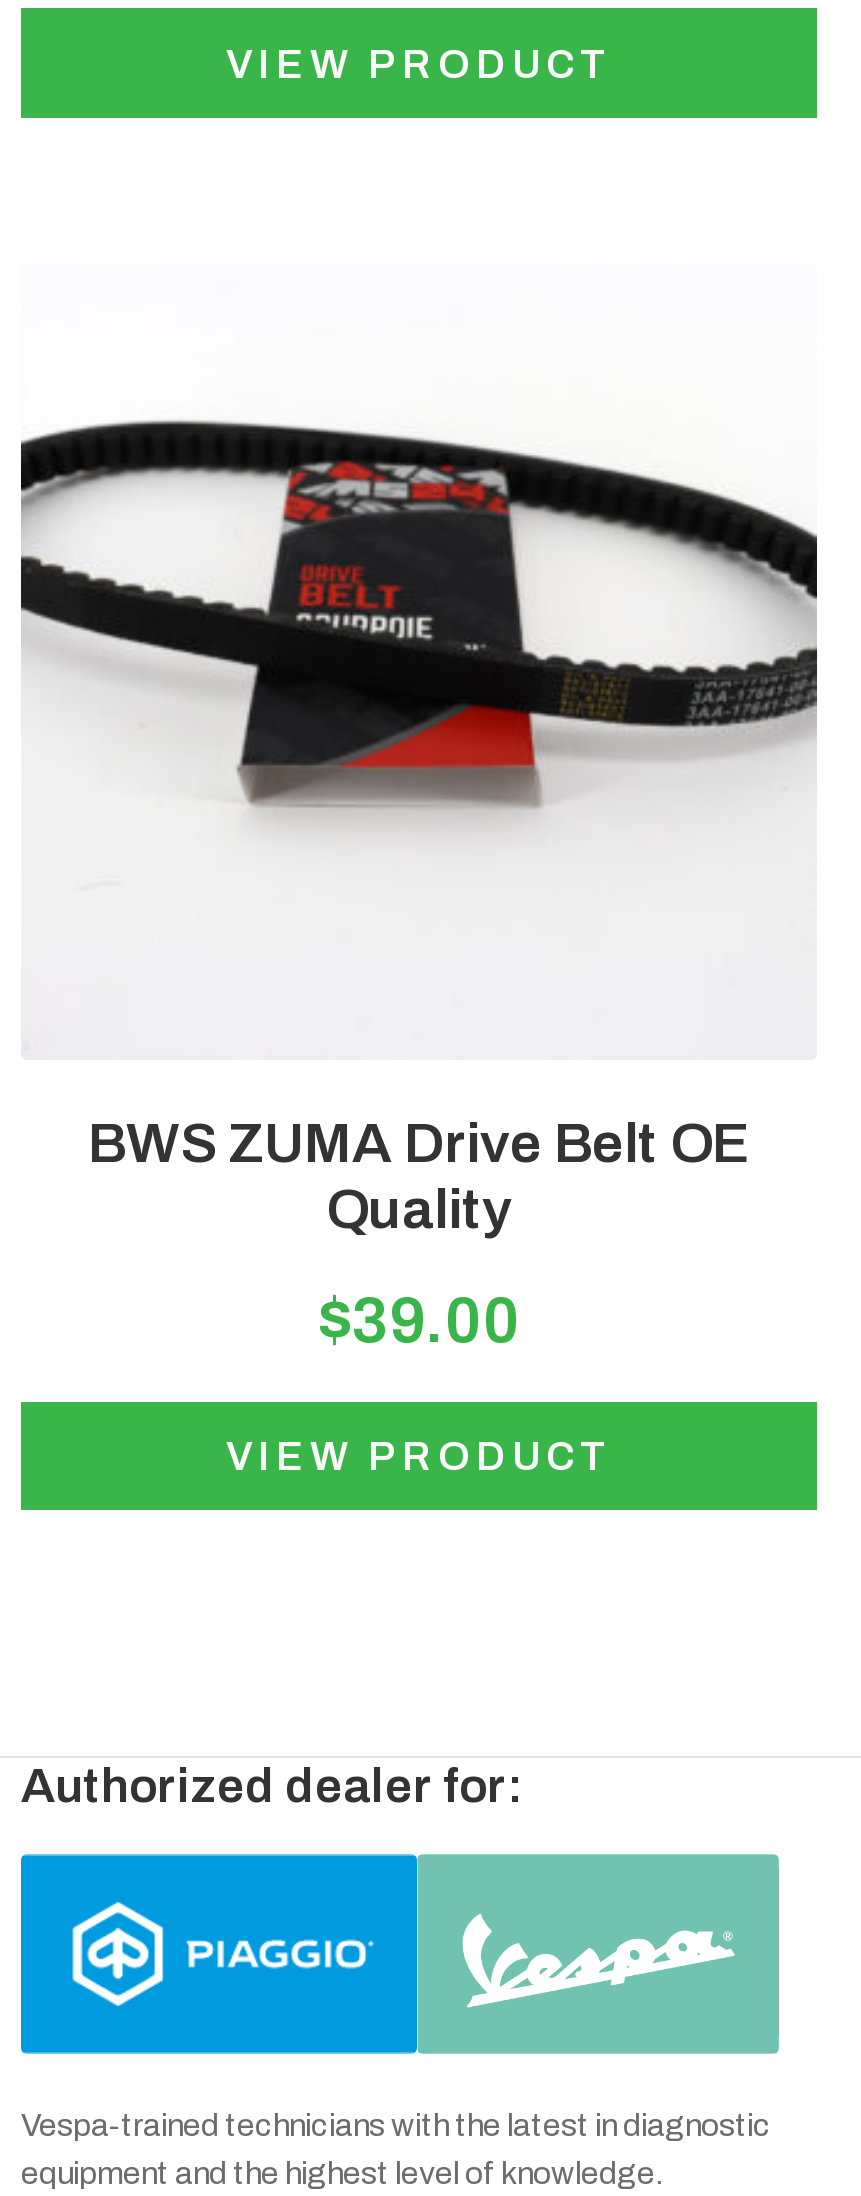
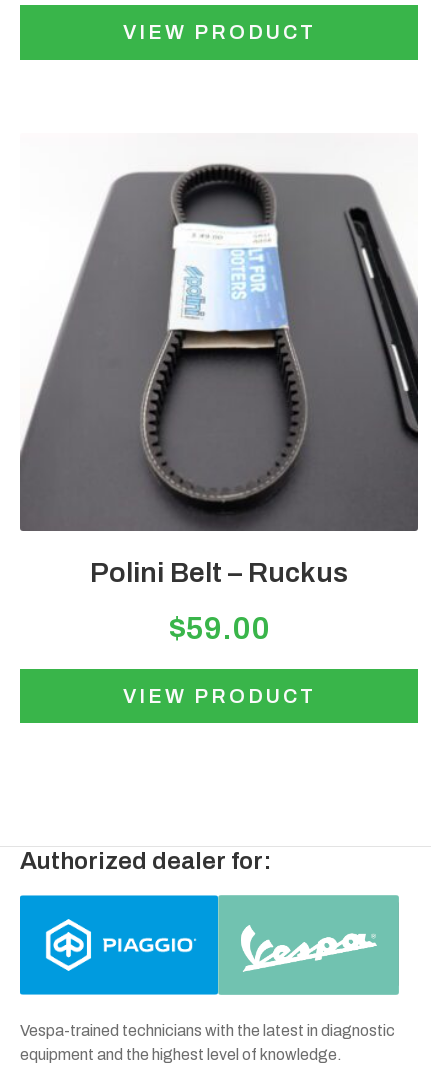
- [image]
- BWS ZUMA Drive Belt OE
- Quality
+ [image]
+ Polini Belt – Ruckus

- $39.00
+ $59.00
